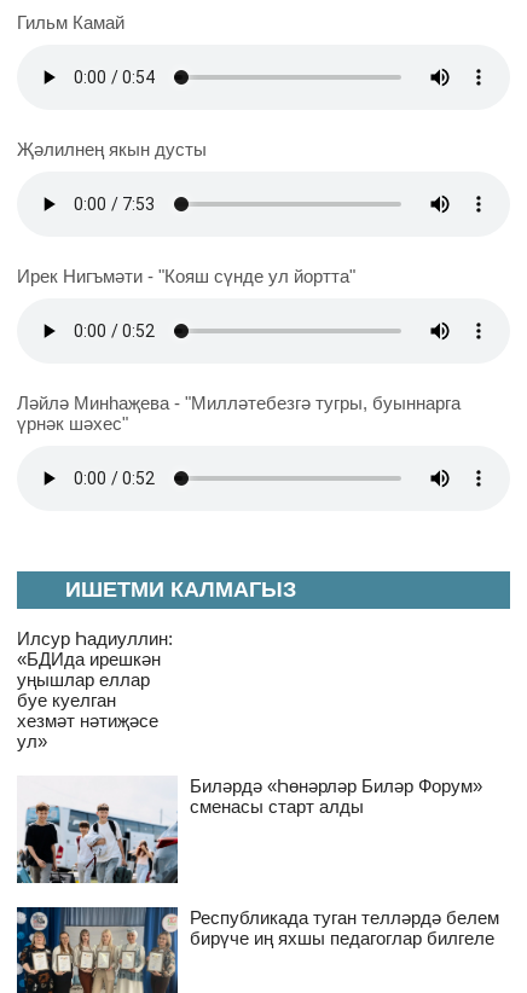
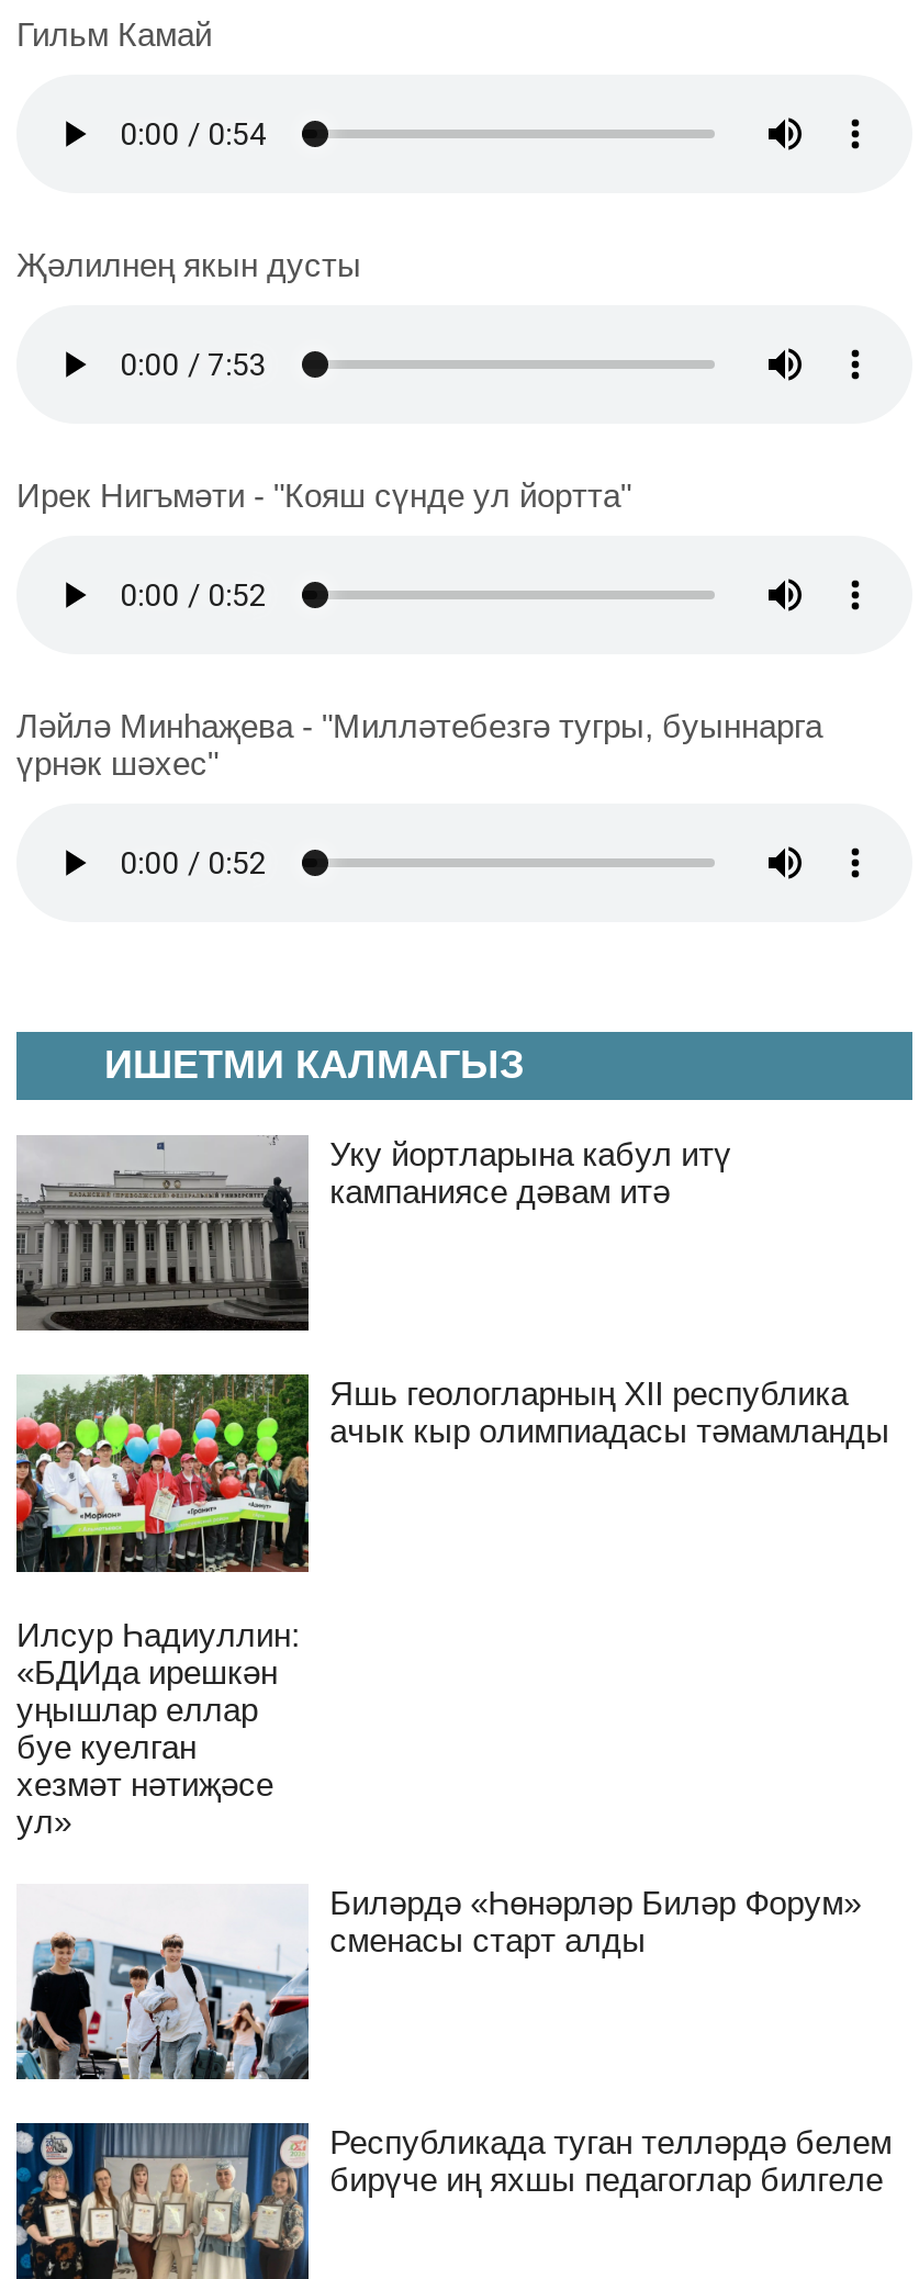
+ [image]
+ Уку йортларына кабул итү
+ кампаниясе дәвам итә

+ [image]
+ Яшь геологларның XII республика
+ ачык кыр олимпиадасы тәмамланды
